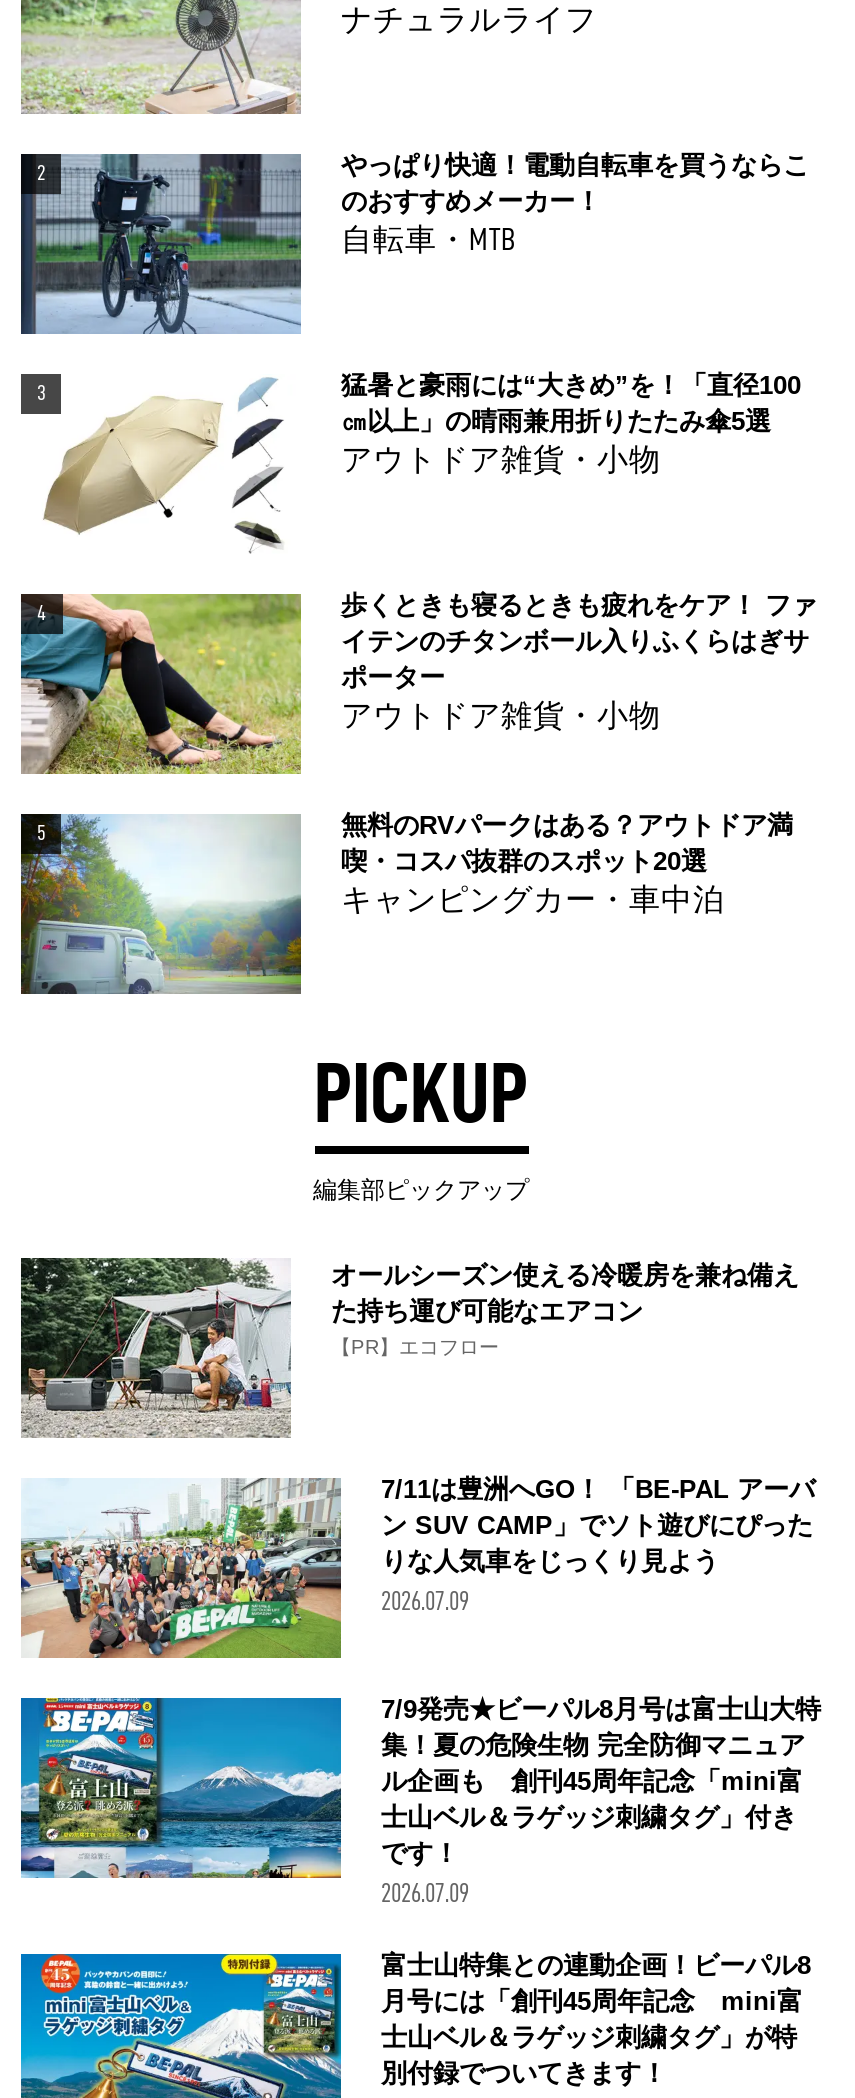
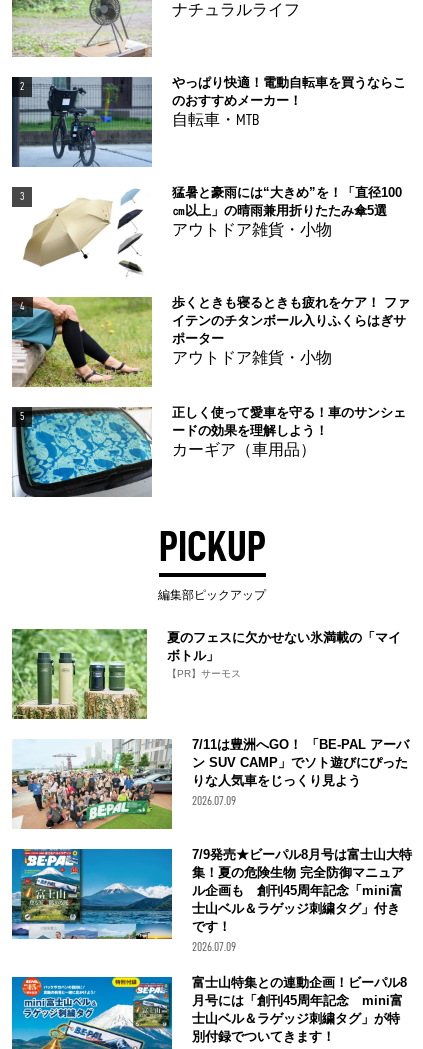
- [image]
- 無料のRVパークはある？アウトドア満
- 喫・コスパ抜群のスポット20選
- キャンピングカー・車中泊
+ [image]
+ 正しく使って愛車を守る！車のサンシェ
+ ードの効果を理解しよう！
+ カーギア（車用品）

- [image]
- オールシーズン使える冷暖房を兼ね備え
- た持ち運び可能なエアコン
- 【PR】エコフロー
+ [image]
+ 夏のフェスに欠かせない氷満載の「マイ
+ ボトル」
+ 【PR】サーモス
